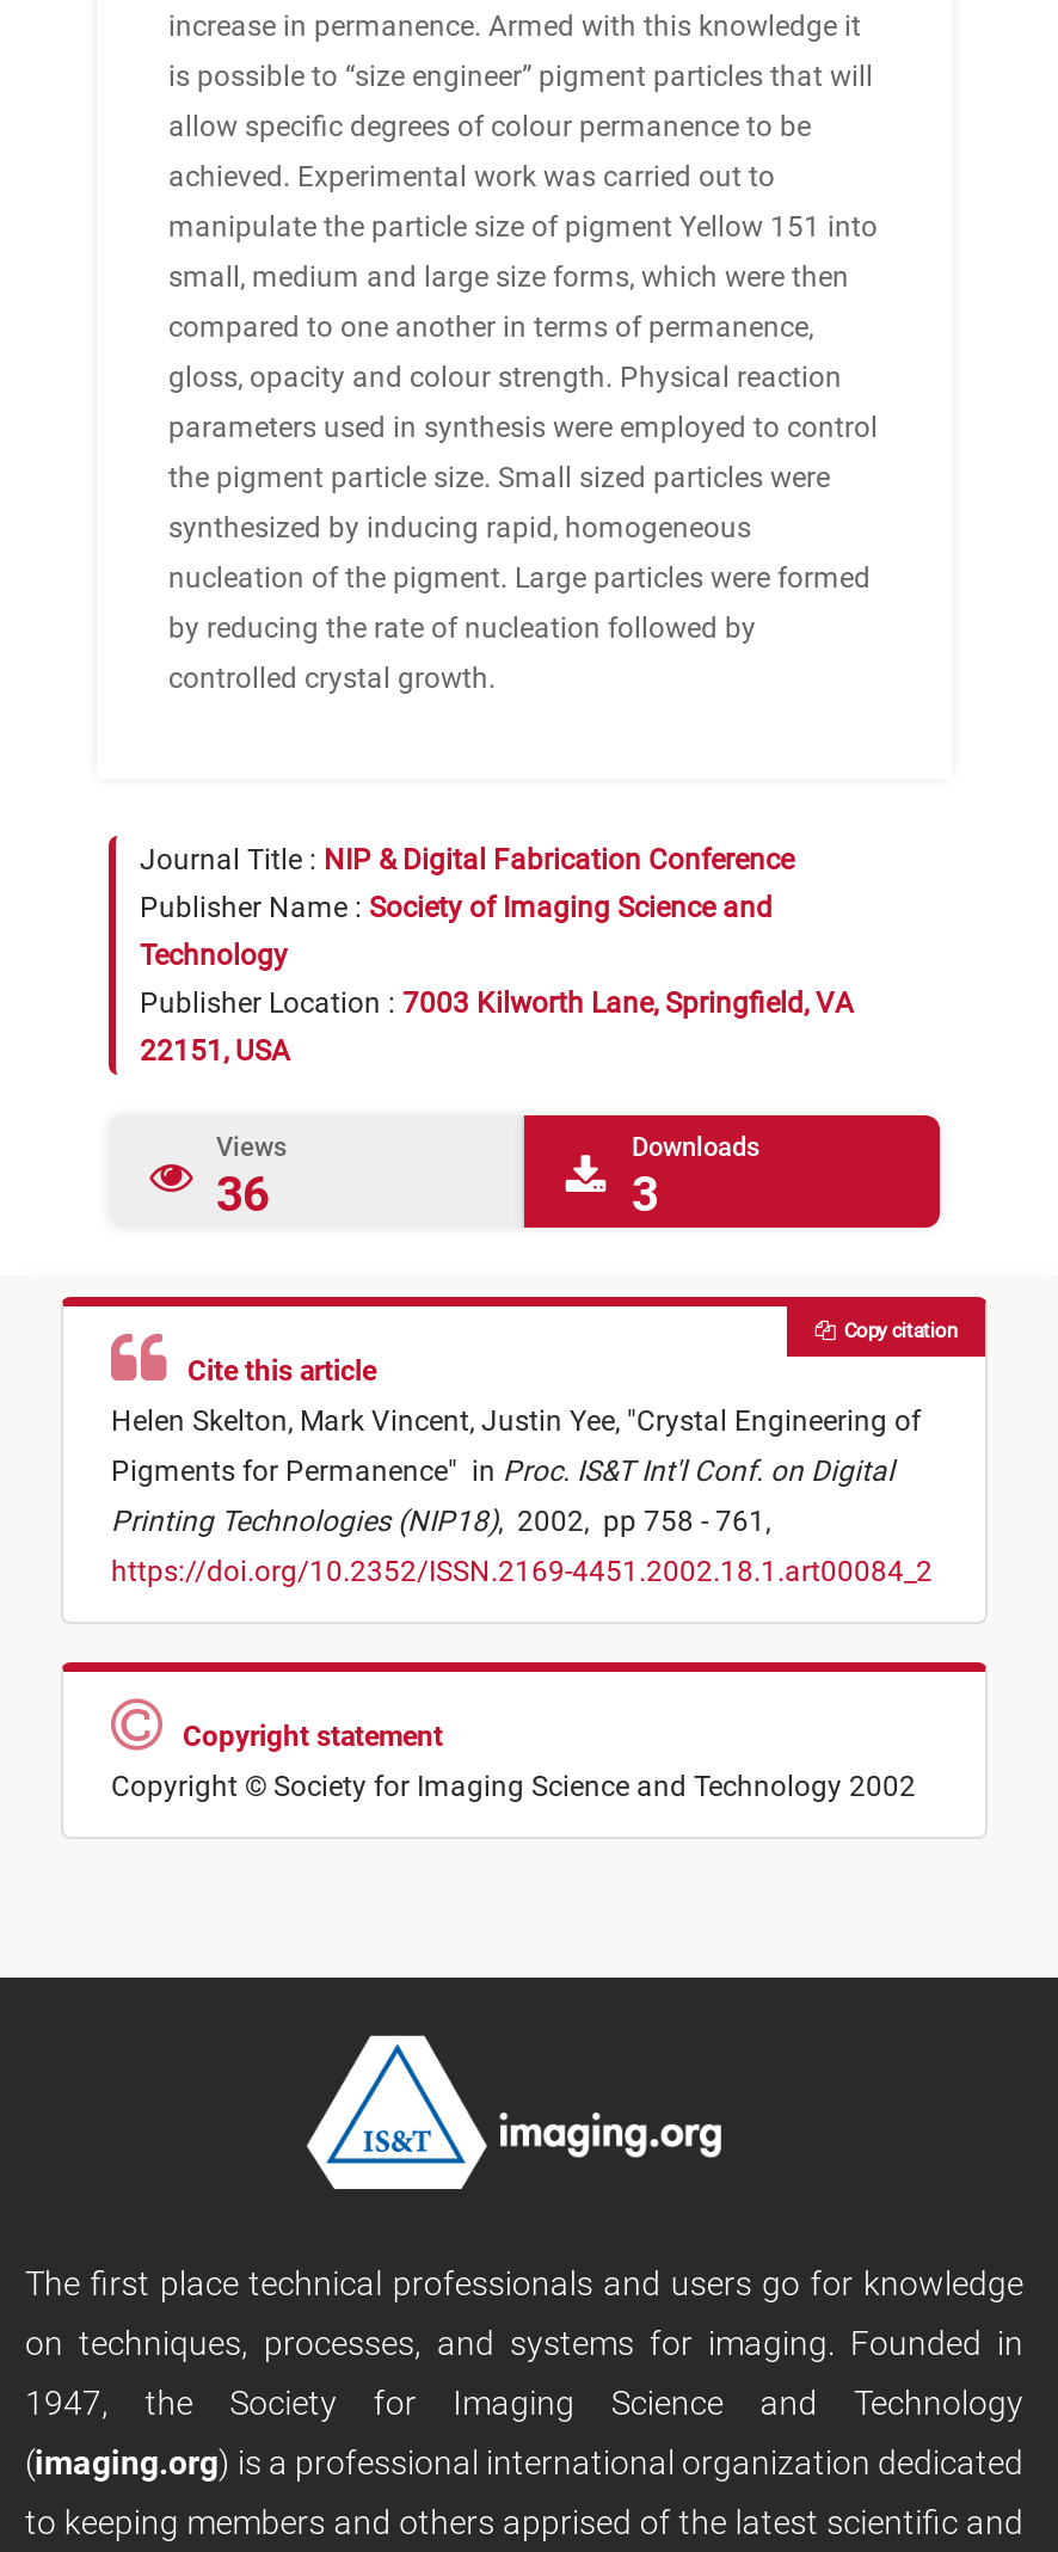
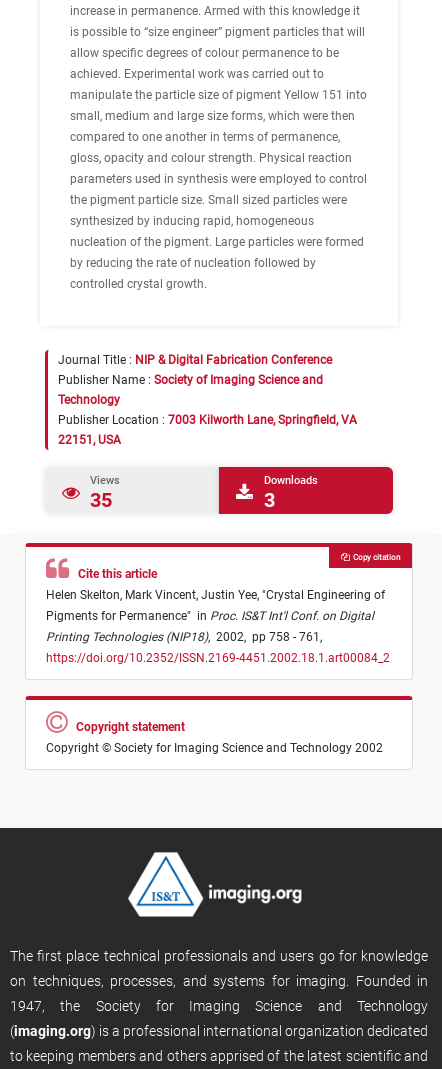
- 36
+ 35
